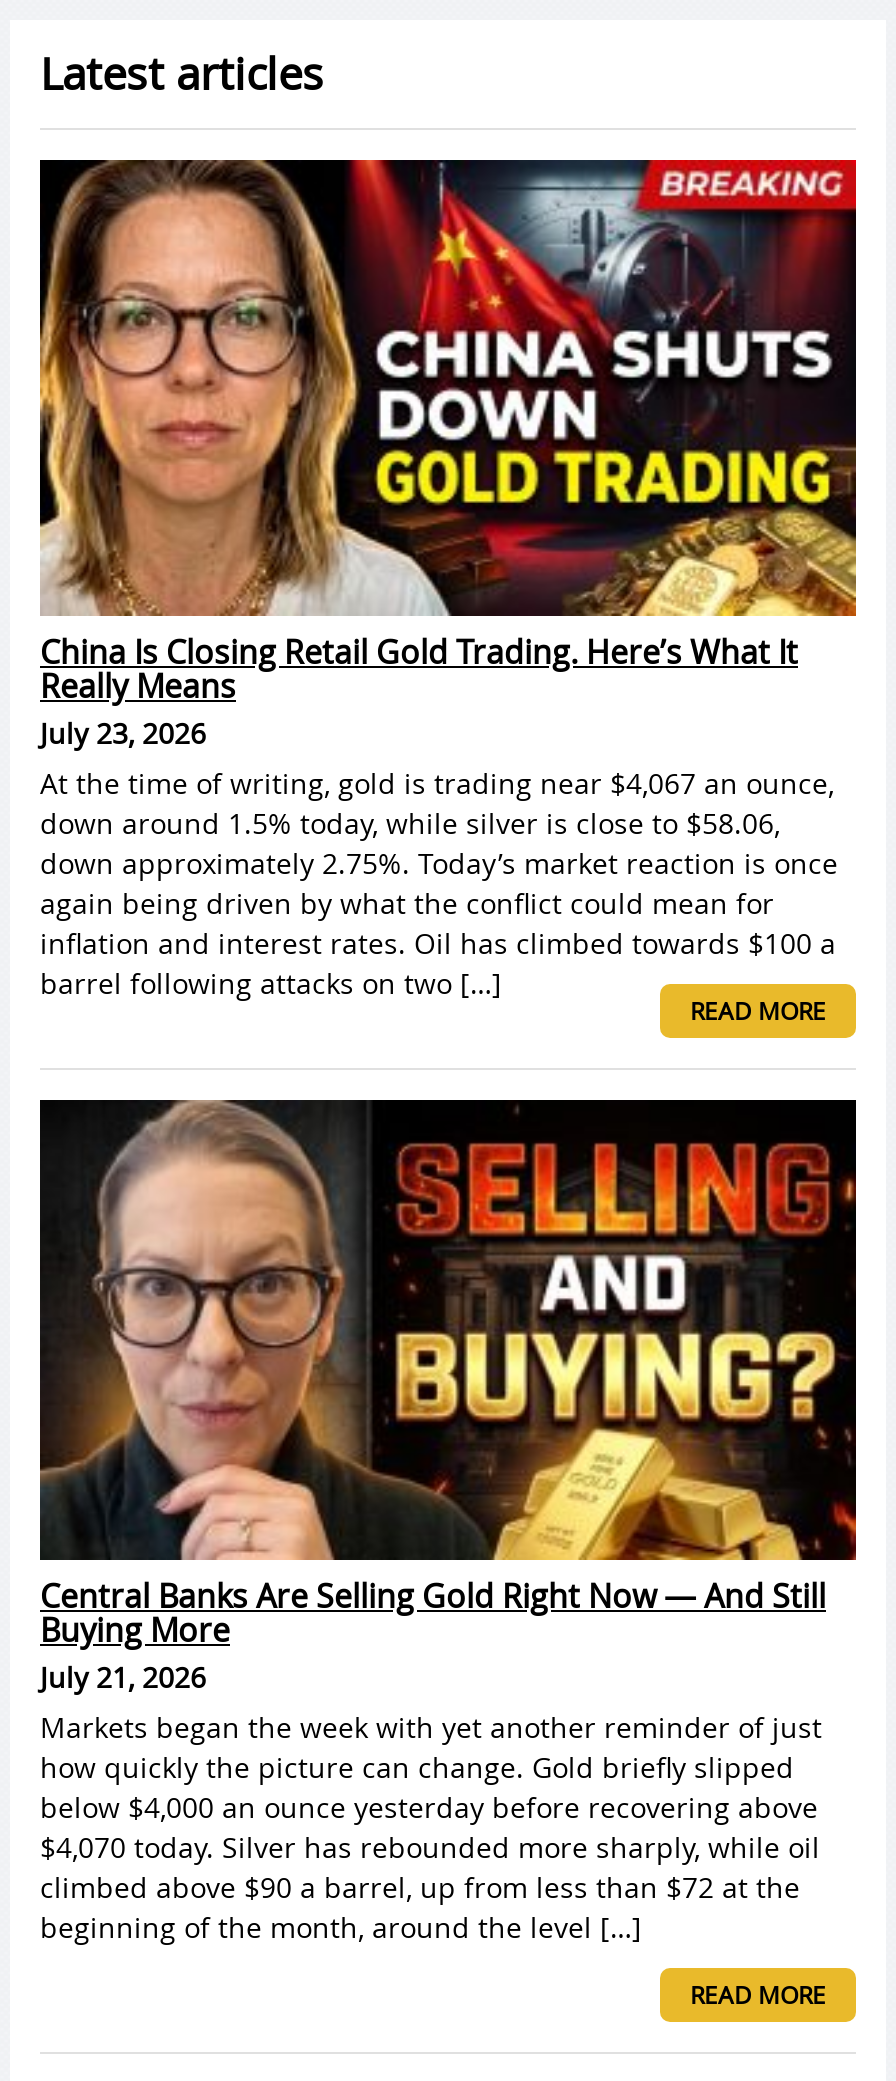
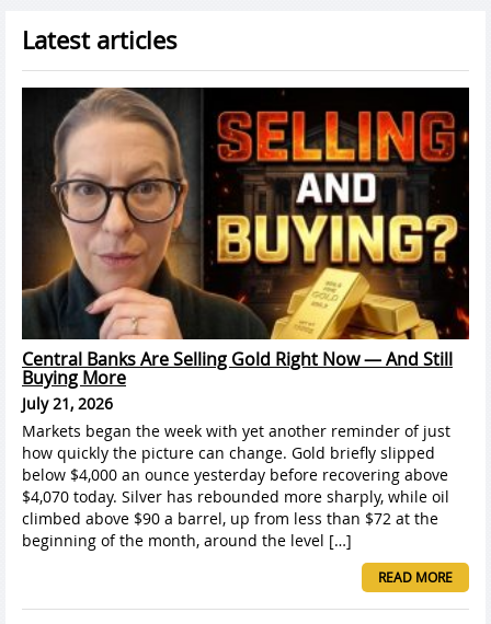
- [image]
- China Is Closing Retail Gold Trading. Here’s What It
- Really Means
- July 23, 2026
- At the time of writing, gold is trading near $4,067 an ounce,
- down around 1.5% today, while silver is close to $58.06,
- down approximately 2.75%. Today’s market reaction is once
- again being driven by what the conflict could mean for
- inflation and interest rates. Oil has climbed towards $100 a
- barrel following attacks on two […]
- READ MORE
